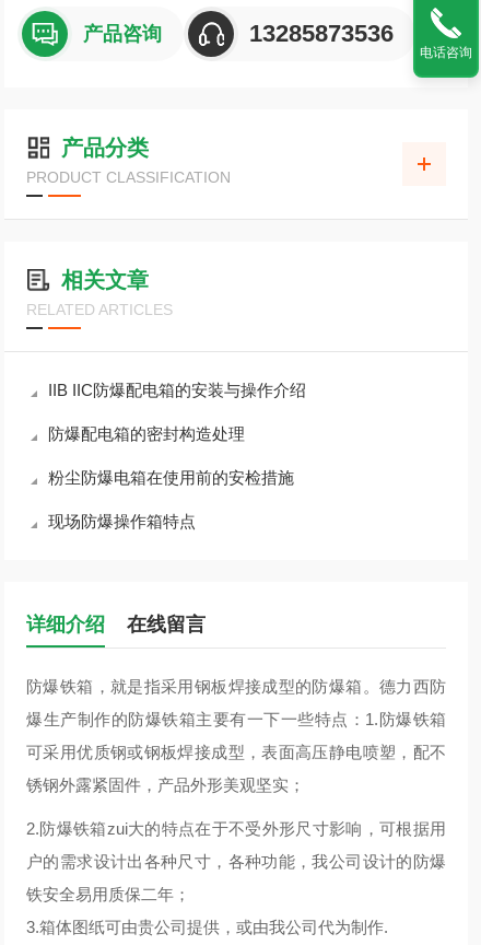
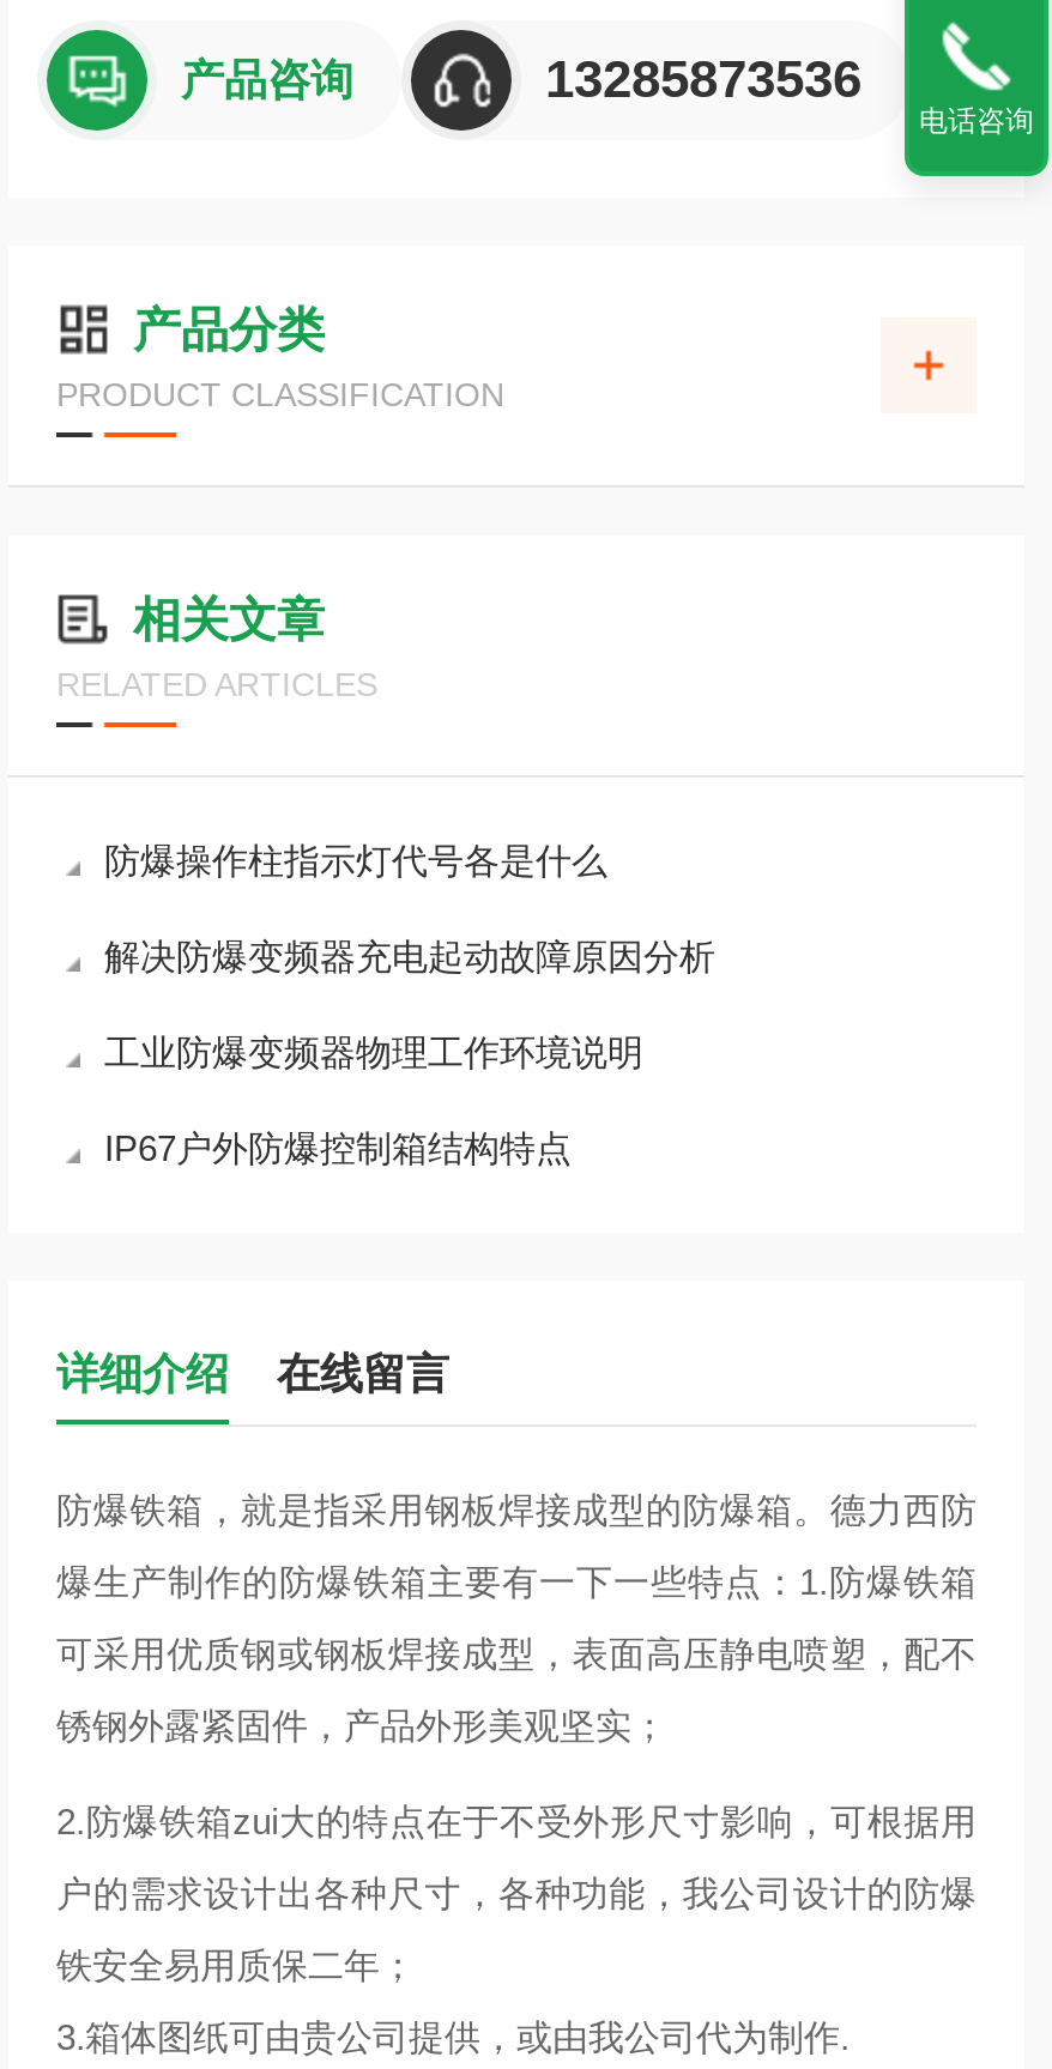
- IIB IIC防爆配电箱的安装与操作介绍
+ 防爆操作柱指示灯代号各是什么

- 防爆配电箱的密封构造处理
+ 解决防爆变频器充电起动故障原因分析

- 粉尘防爆电箱在使用前的安检措施
+ 工业防爆变频器物理工作环境说明

- 现场防爆操作箱特点
+ IP67户外防爆控制箱结构特点
